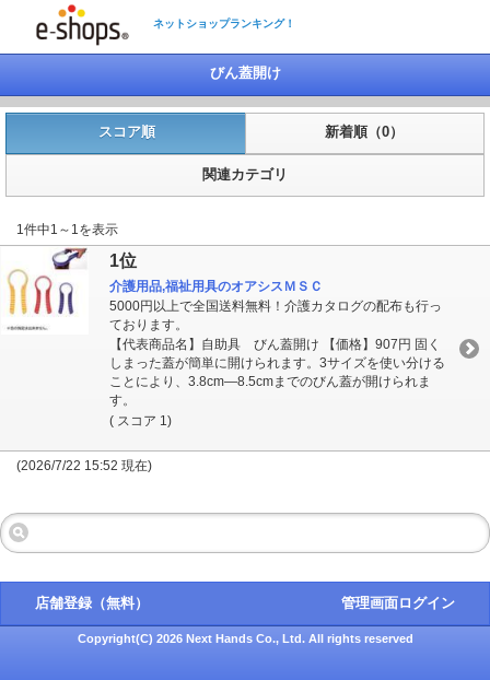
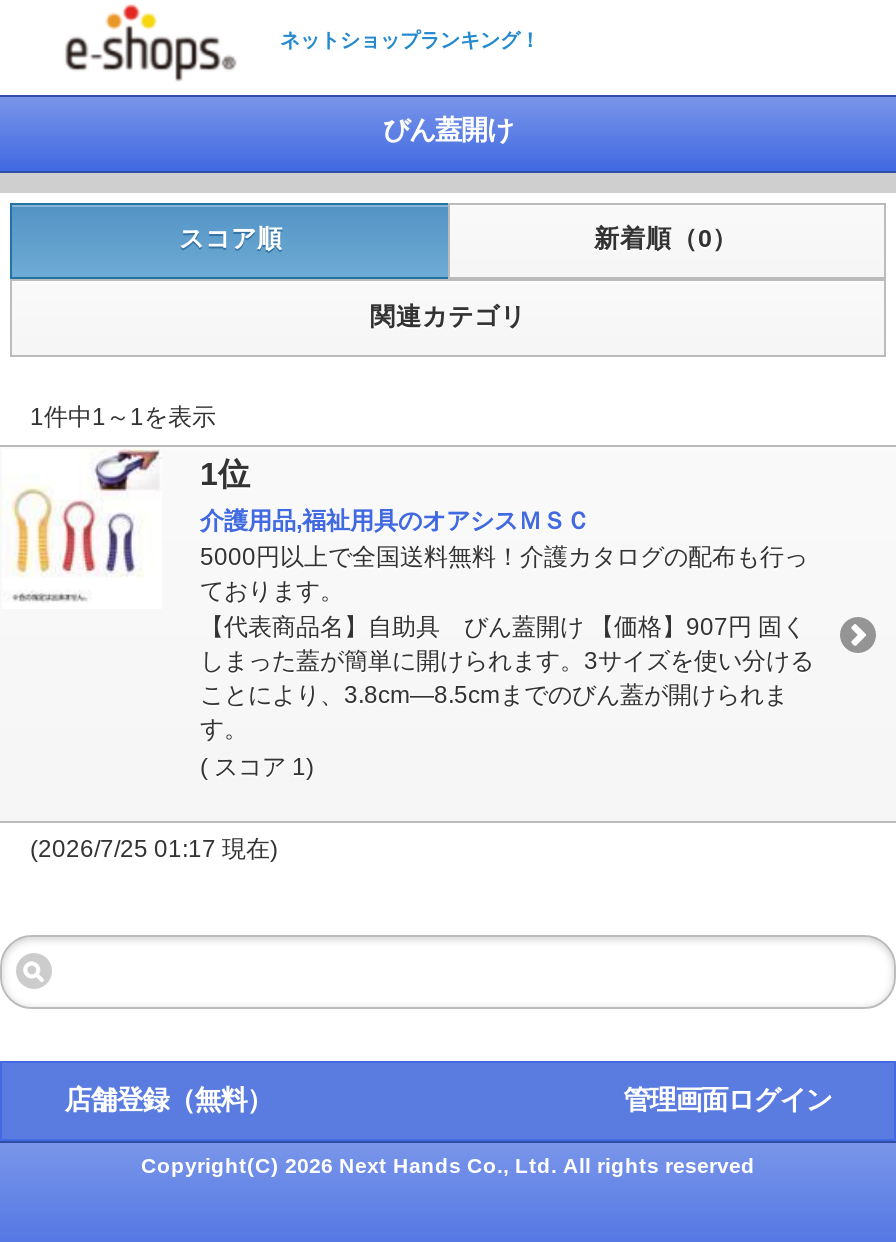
- (2026/7/22 15:52 現在)
+ (2026/7/25 01:17 現在)
